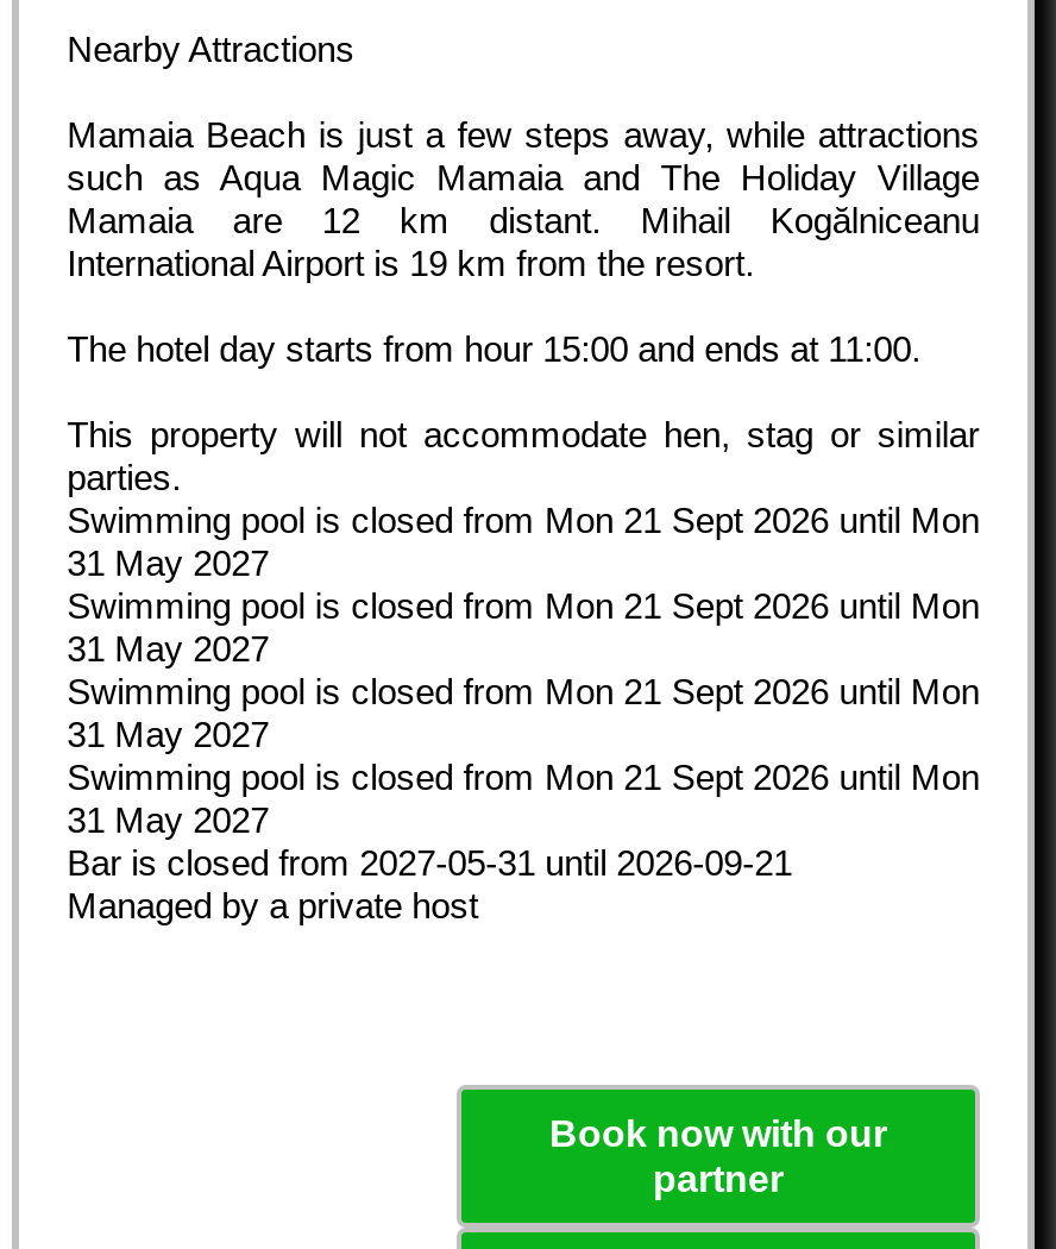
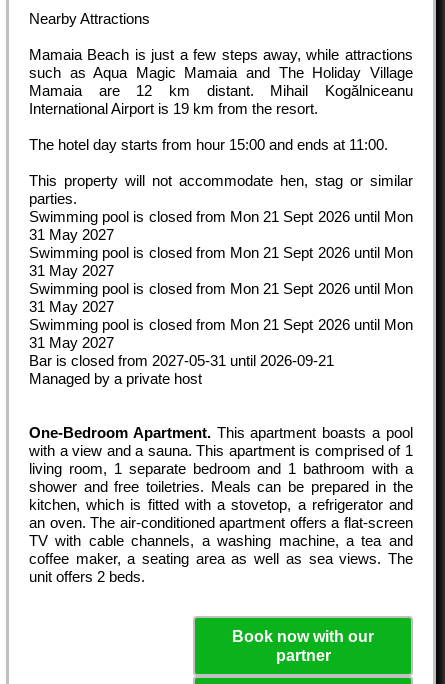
+ One-Bedroom Apartment. This apartment boasts a pool
+ with a view and a sauna. This apartment is comprised of 1
+ living room, 1 separate bedroom and 1 bathroom with a
+ shower and free toiletries. Meals can be prepared in the
+ kitchen, which is fitted with a stovetop, a refrigerator and
+ an oven. The air-conditioned apartment offers a flat-screen
+ TV with cable channels, a washing machine, a tea and
+ coffee maker, a seating area as well as sea views. The
+ unit offers 2 beds.
